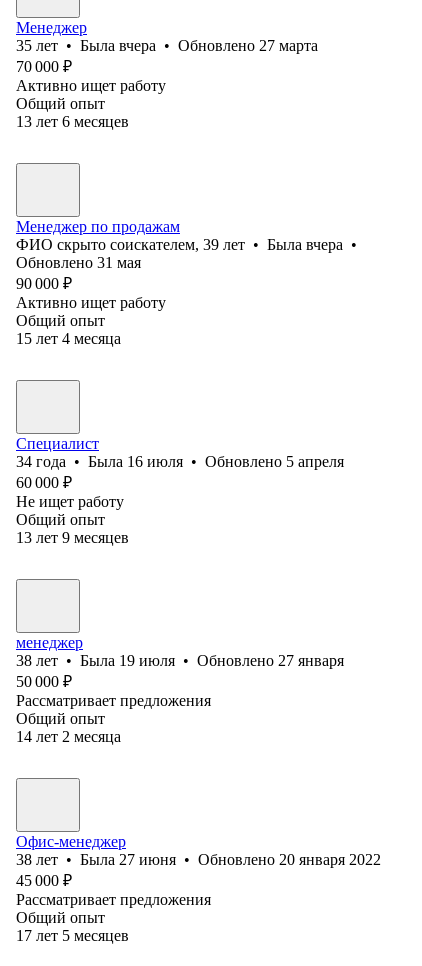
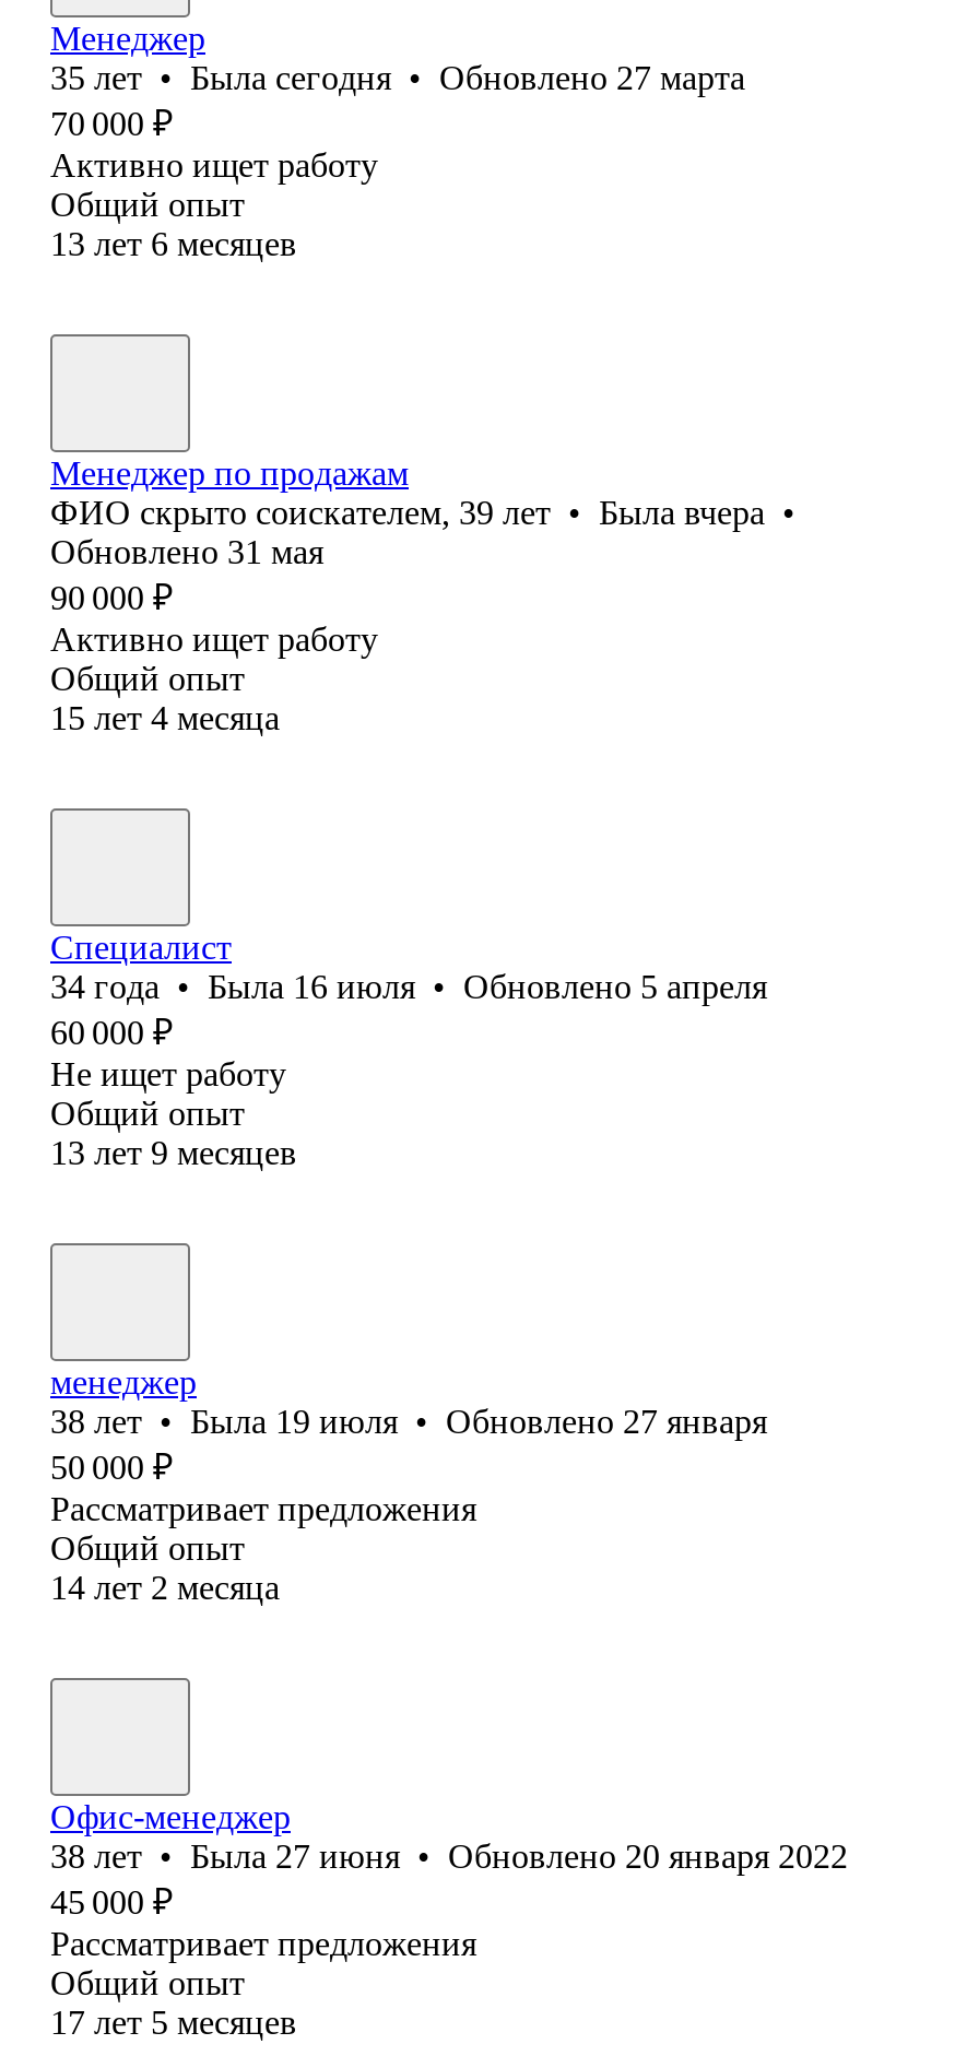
- 35 лет • Была вчера • Обновлено 27 марта
+ 35 лет • Была сегодня • Обновлено 27 марта
